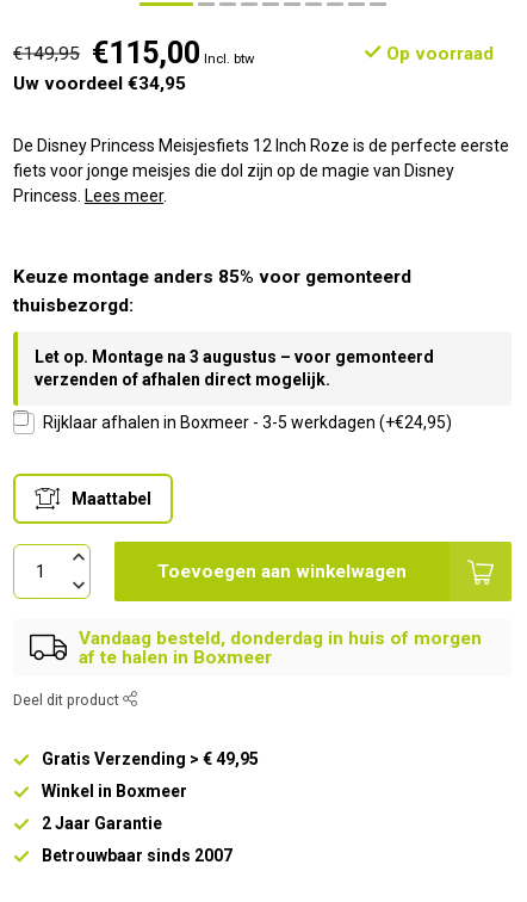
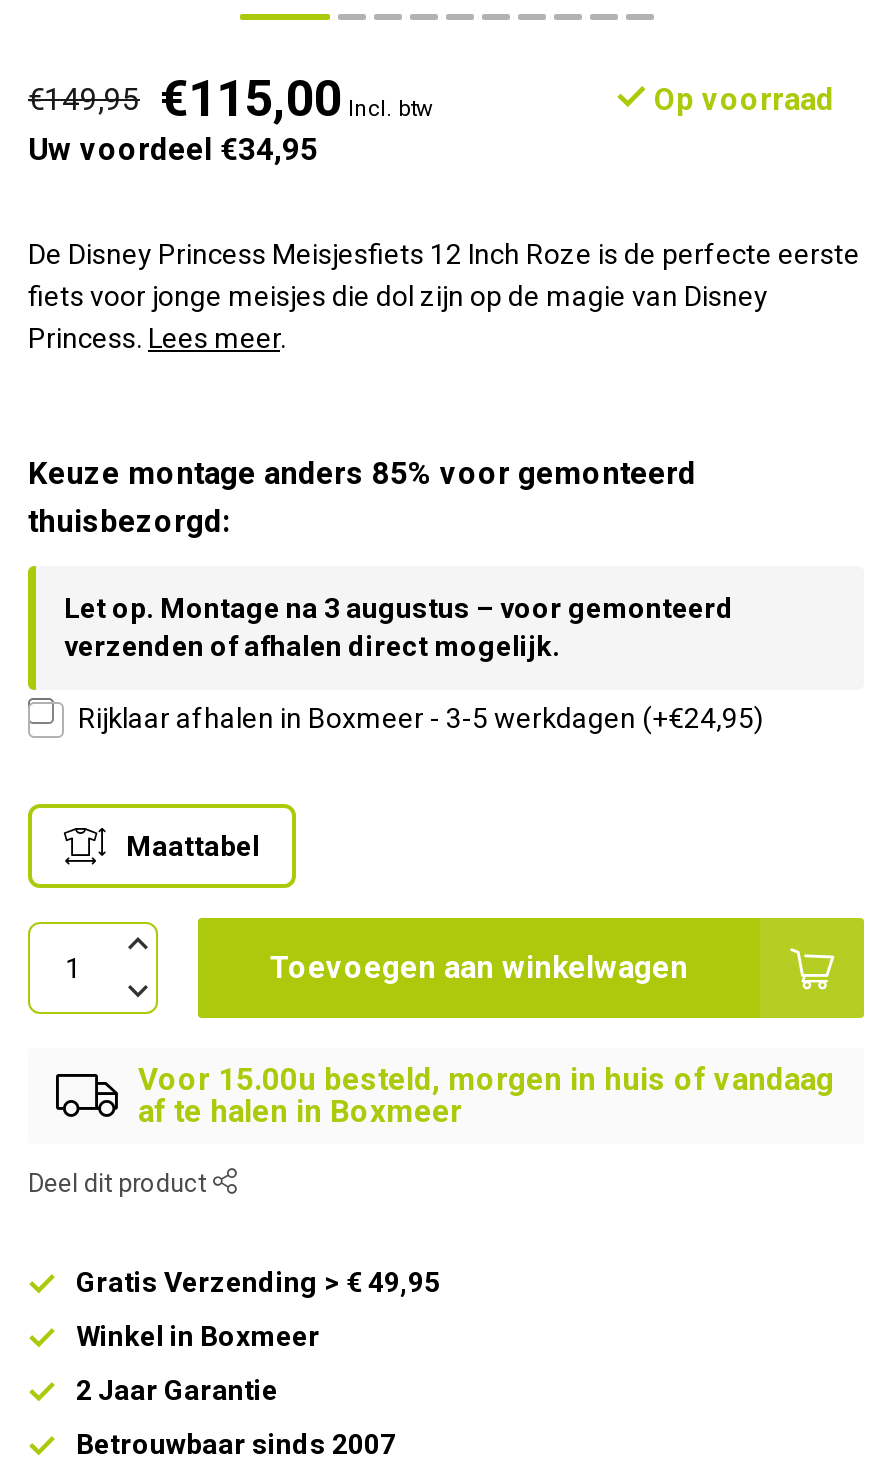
- Vandaag besteld, donderdag in huis of morgen
+ Voor 15.00u besteld, morgen in huis of vandaag
